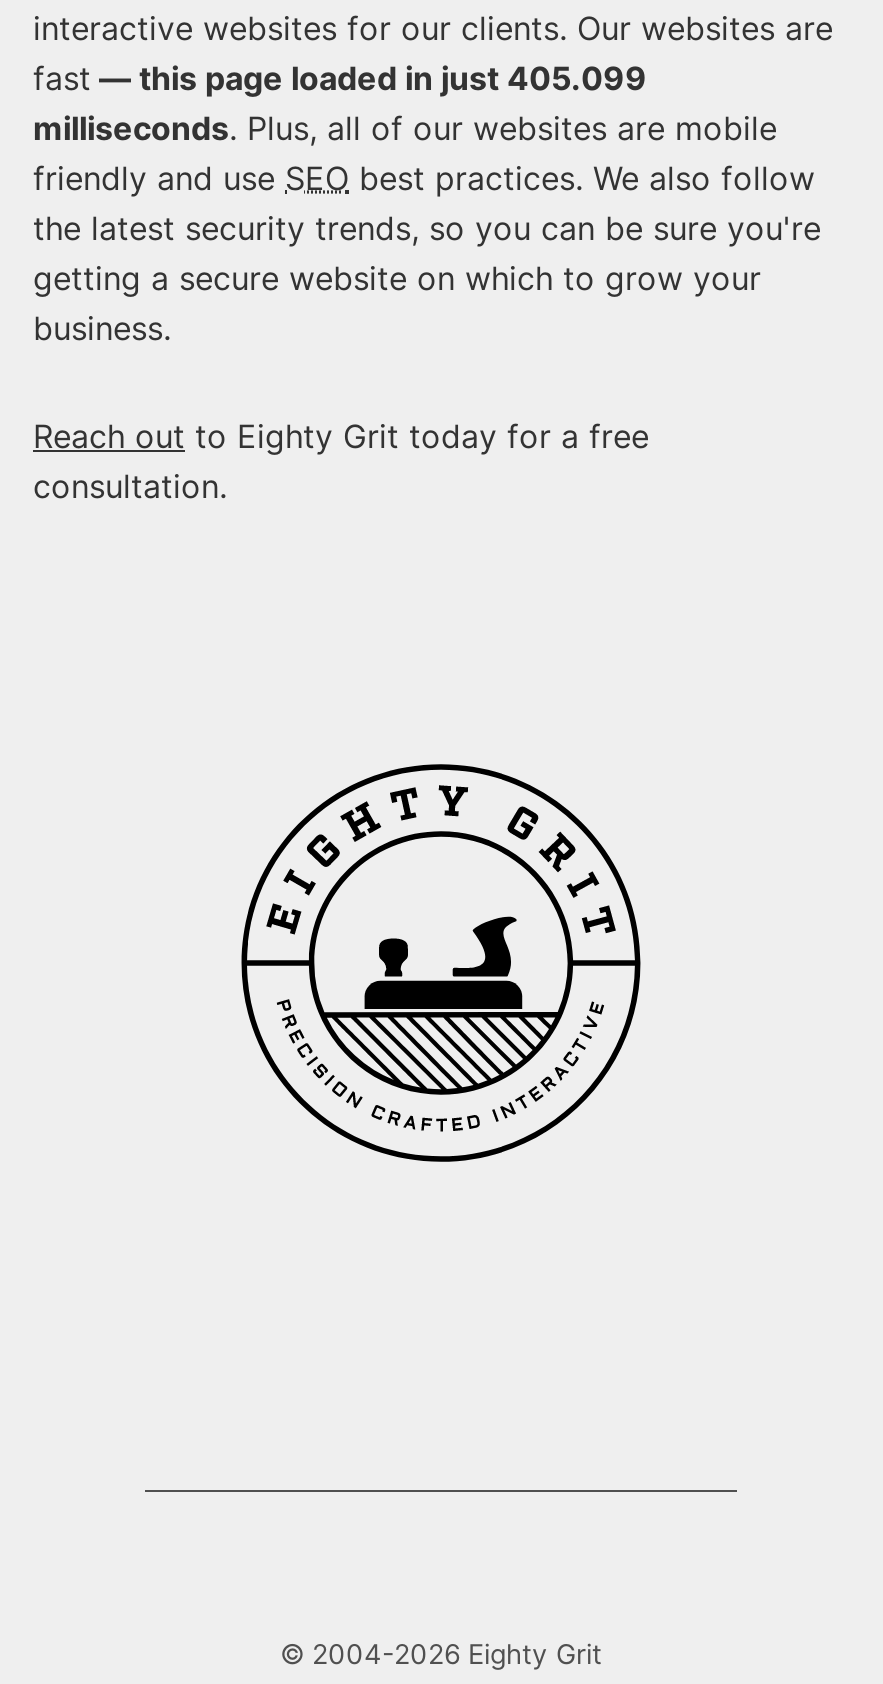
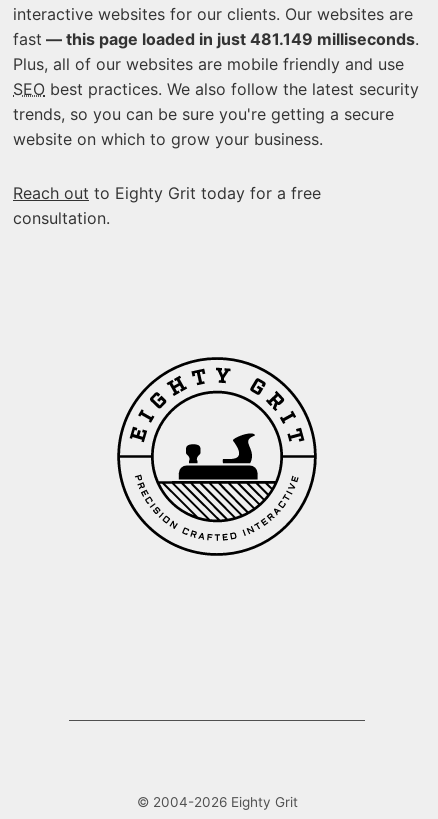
- fast — this page loaded in just 405.099
- milliseconds. Plus, all of our websites are mobile
- friendly and use SEO best practices. We also follow
- the latest security trends, so you can be sure you're
- getting a secure website on which to grow your
- business.
+ fast — this page loaded in just 481.149 milliseconds.
+ Plus, all of our websites are mobile friendly and use
+ SEO best practices. We also follow the latest security
+ trends, so you can be sure you're getting a secure
+ website on which to grow your business.
